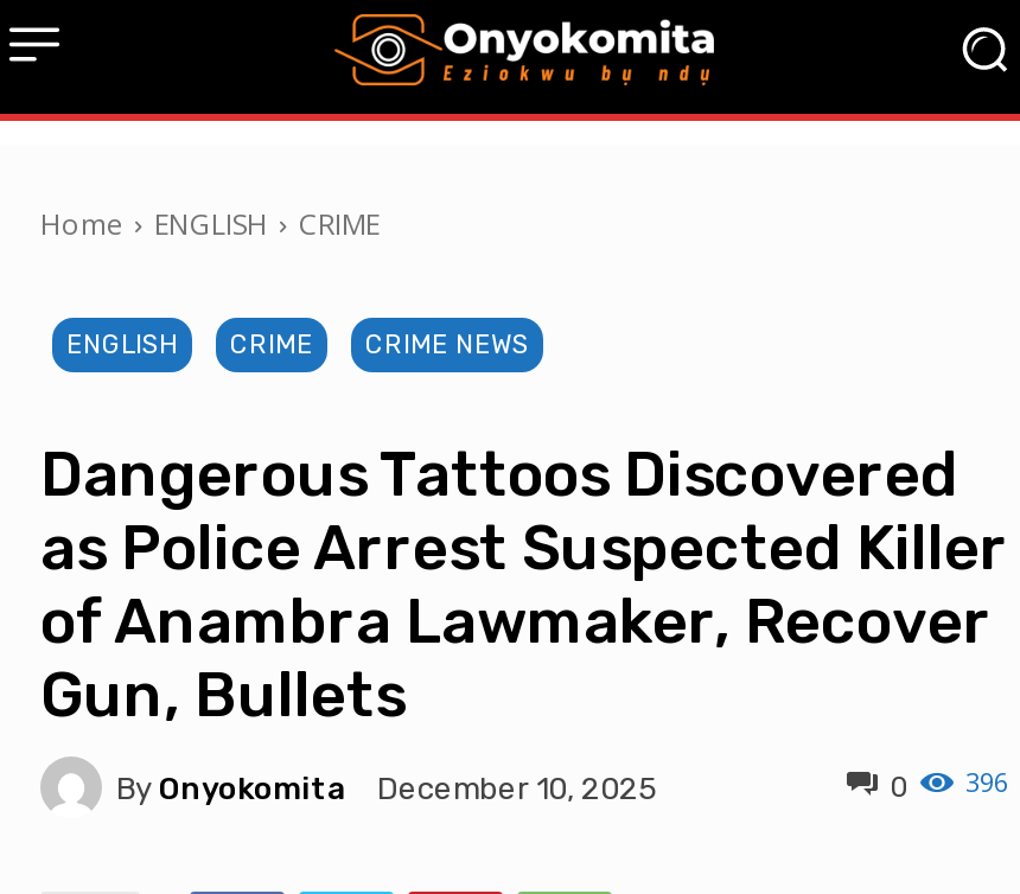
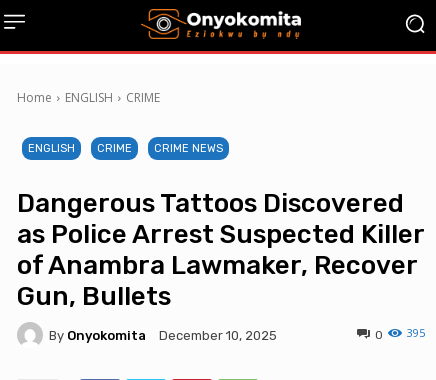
- 0 396
+ 0 395
